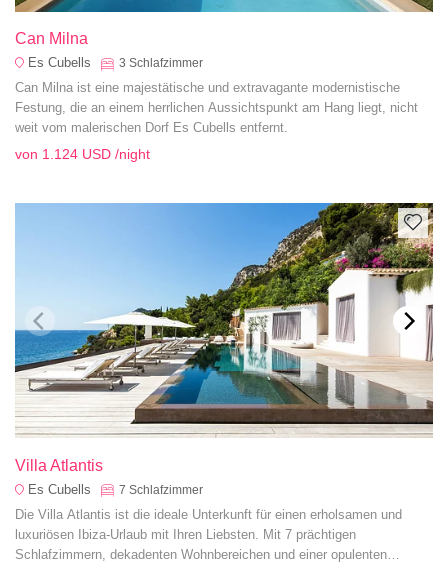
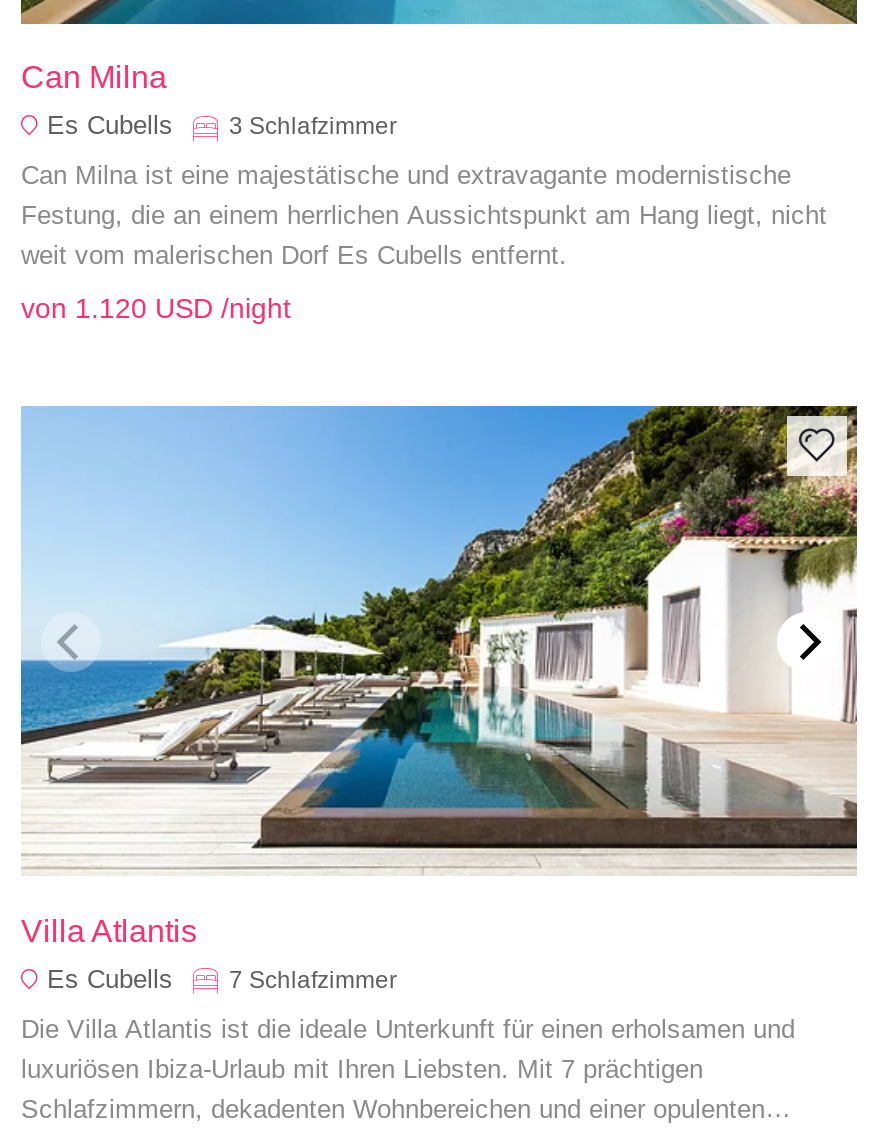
- von 1.124 USD /night
+ von 1.120 USD /night
